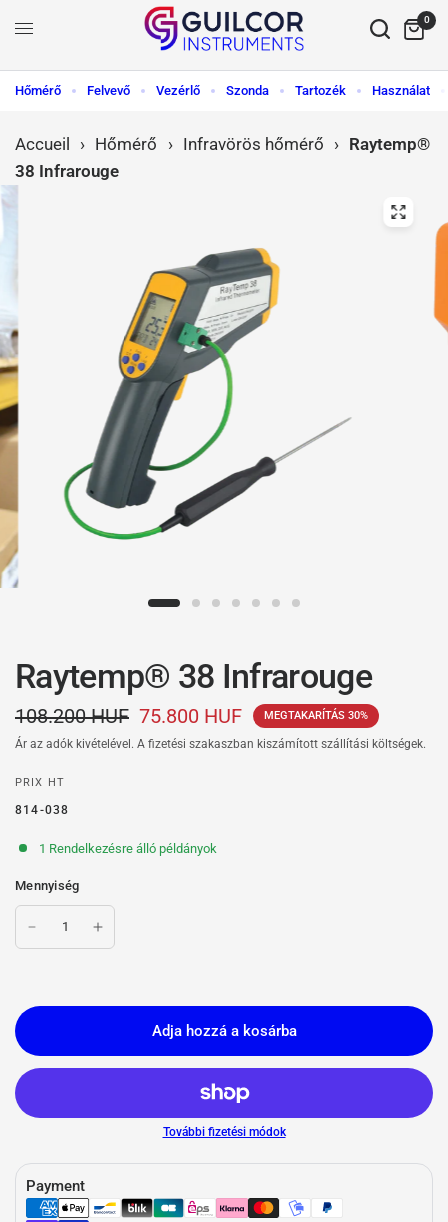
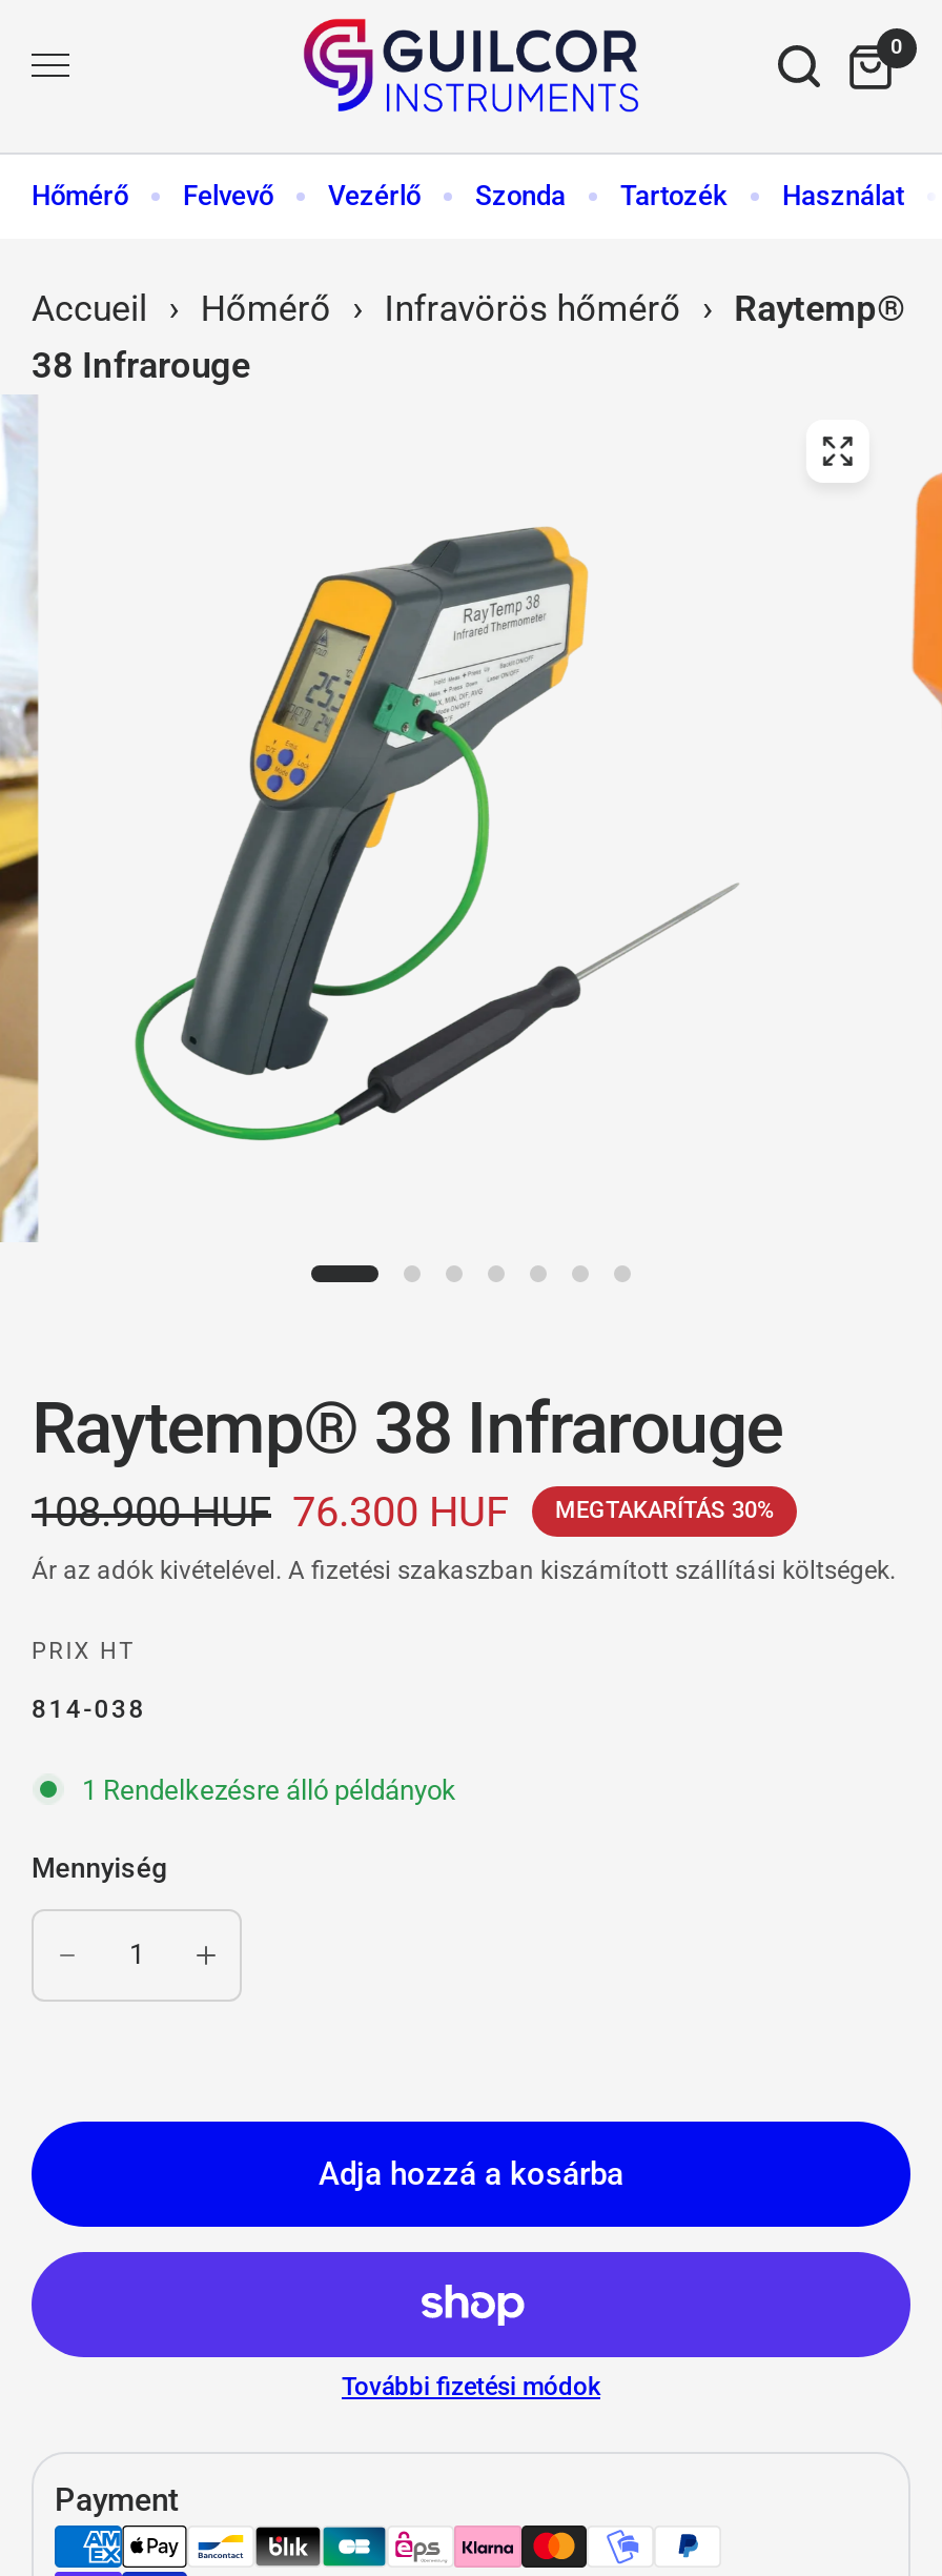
- 108.200 HUF 75.800 HUF MEGTAKARÍTÁS 30%
+ 108.900 HUF 76.300 HUF MEGTAKARÍTÁS 30%
